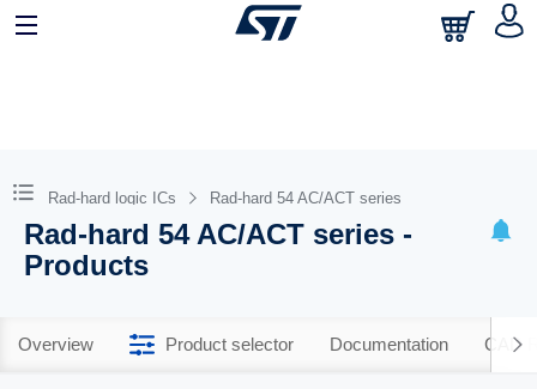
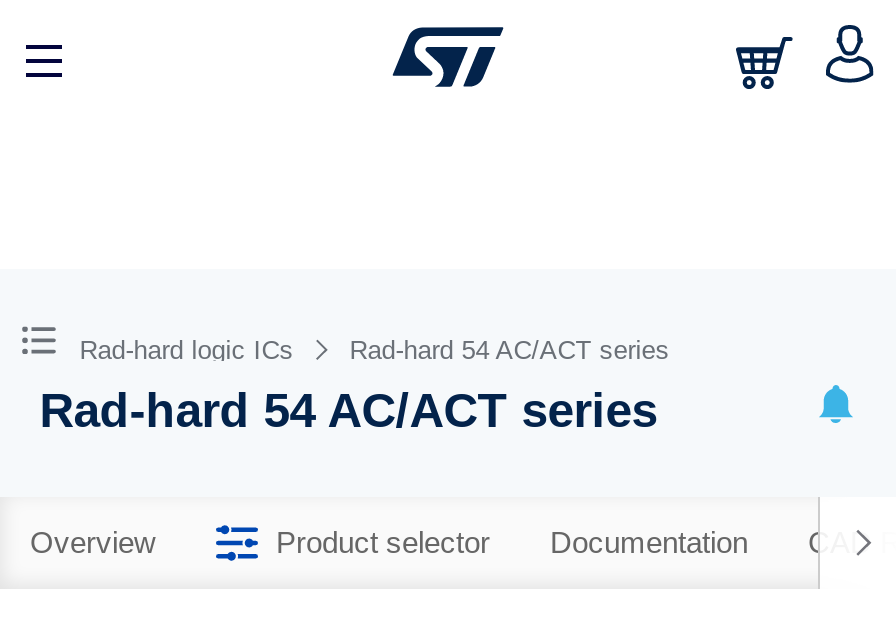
- Rad-hard 54 AC/ACT series -
- Products
+ Rad-hard 54 AC/ACT series
